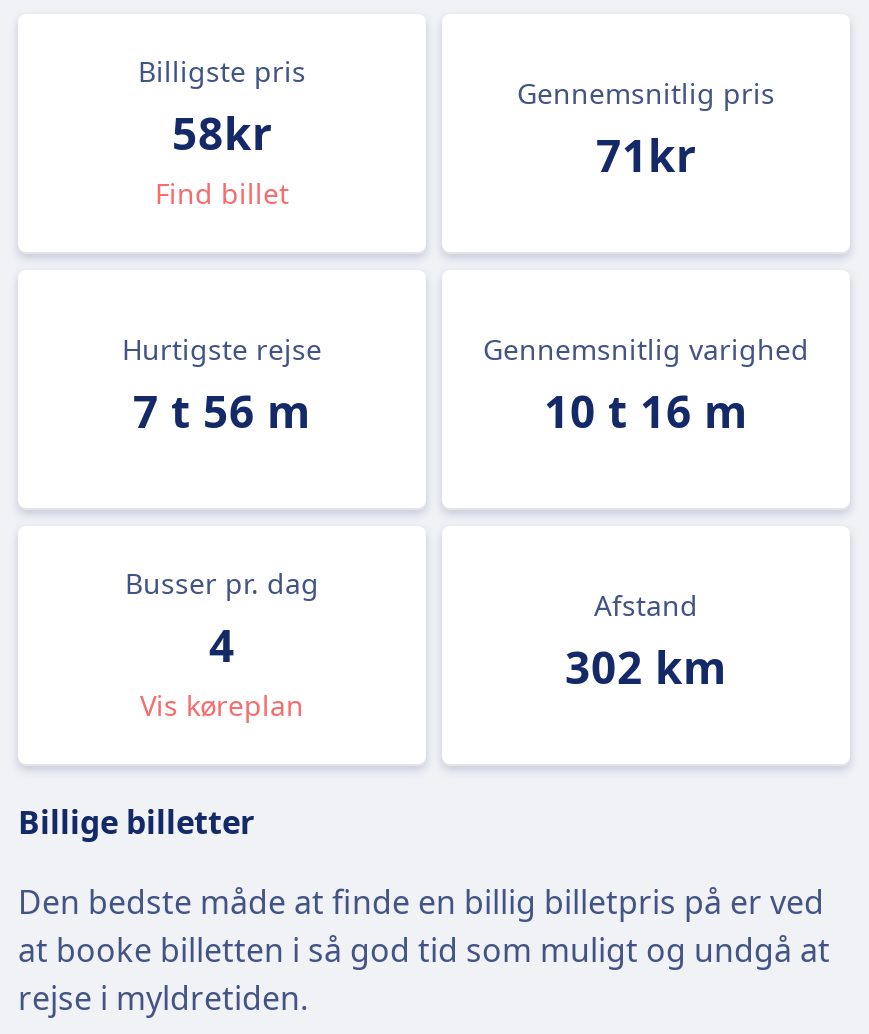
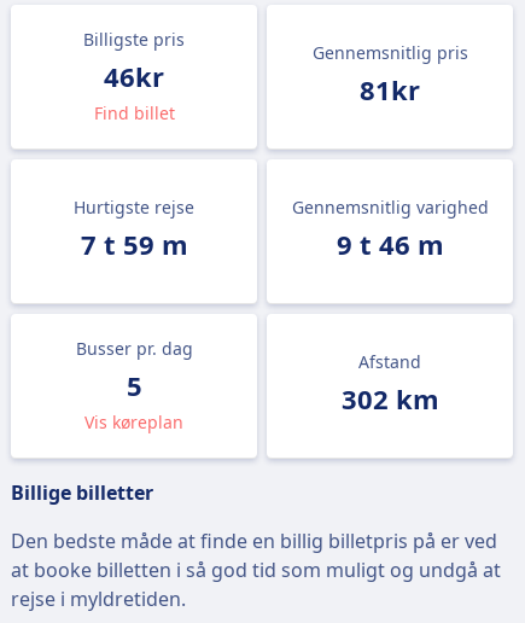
- 58kr
+ 46kr

- 71kr
+ 81kr

- 7 t 56 m
+ 7 t 59 m

- 10 t 16 m
+ 9 t 46 m

- 4
+ 5
